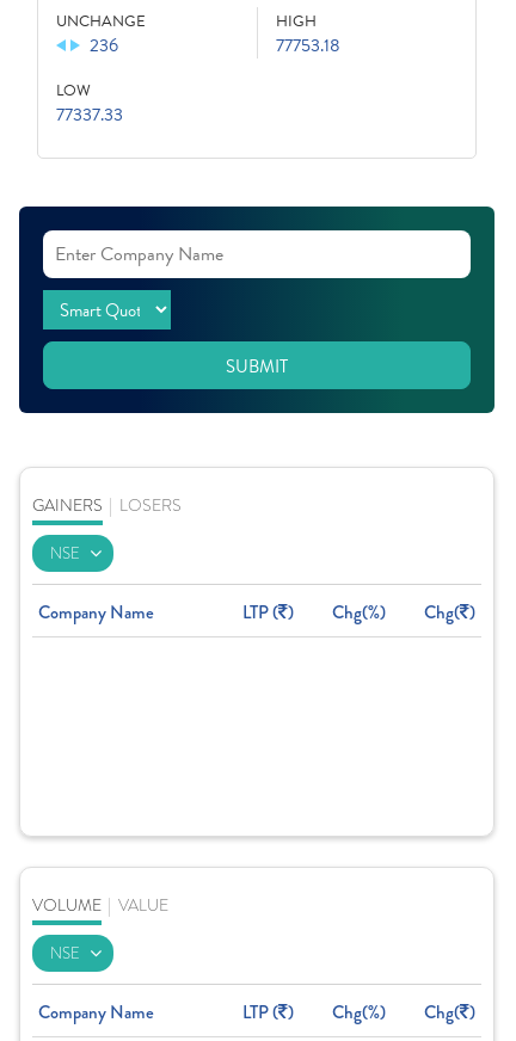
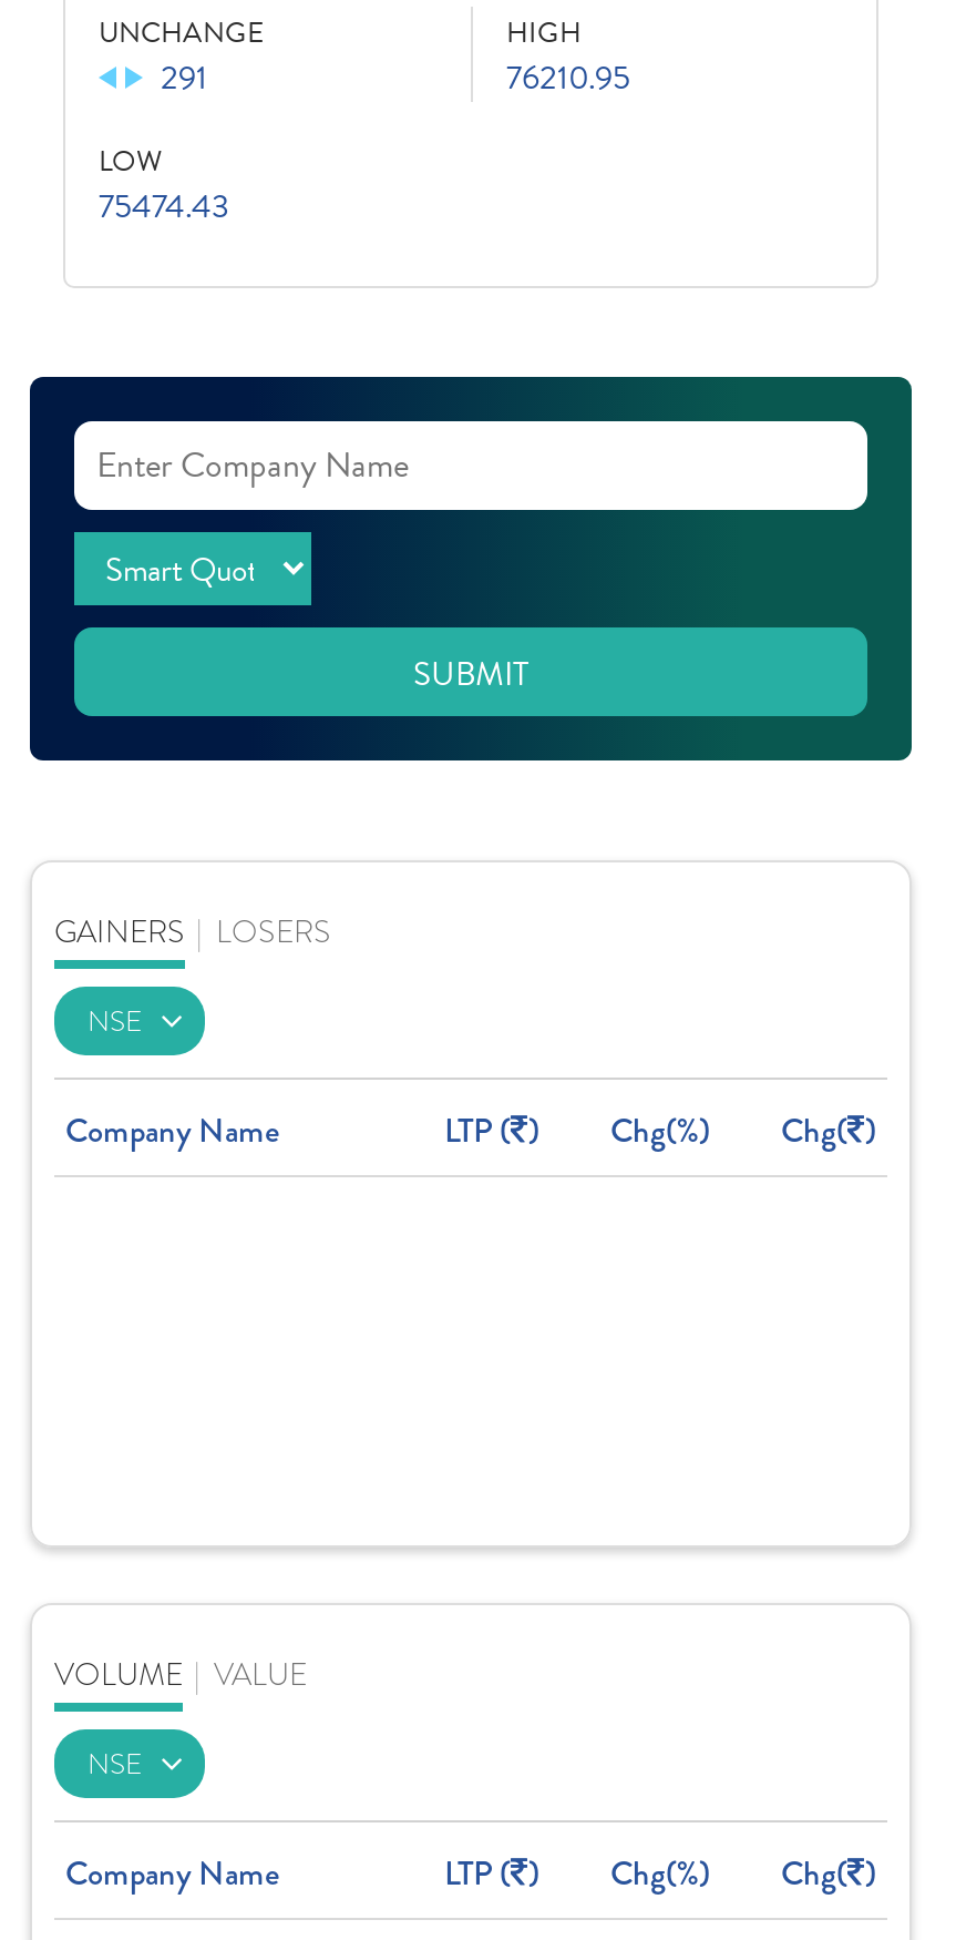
- 236
+ 291

- 77753.18
+ 76210.95

- 77337.33
+ 75474.43
